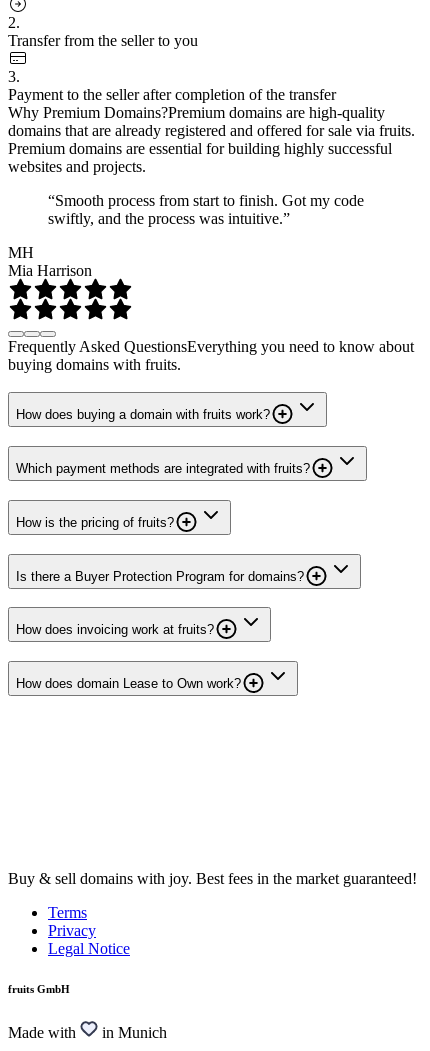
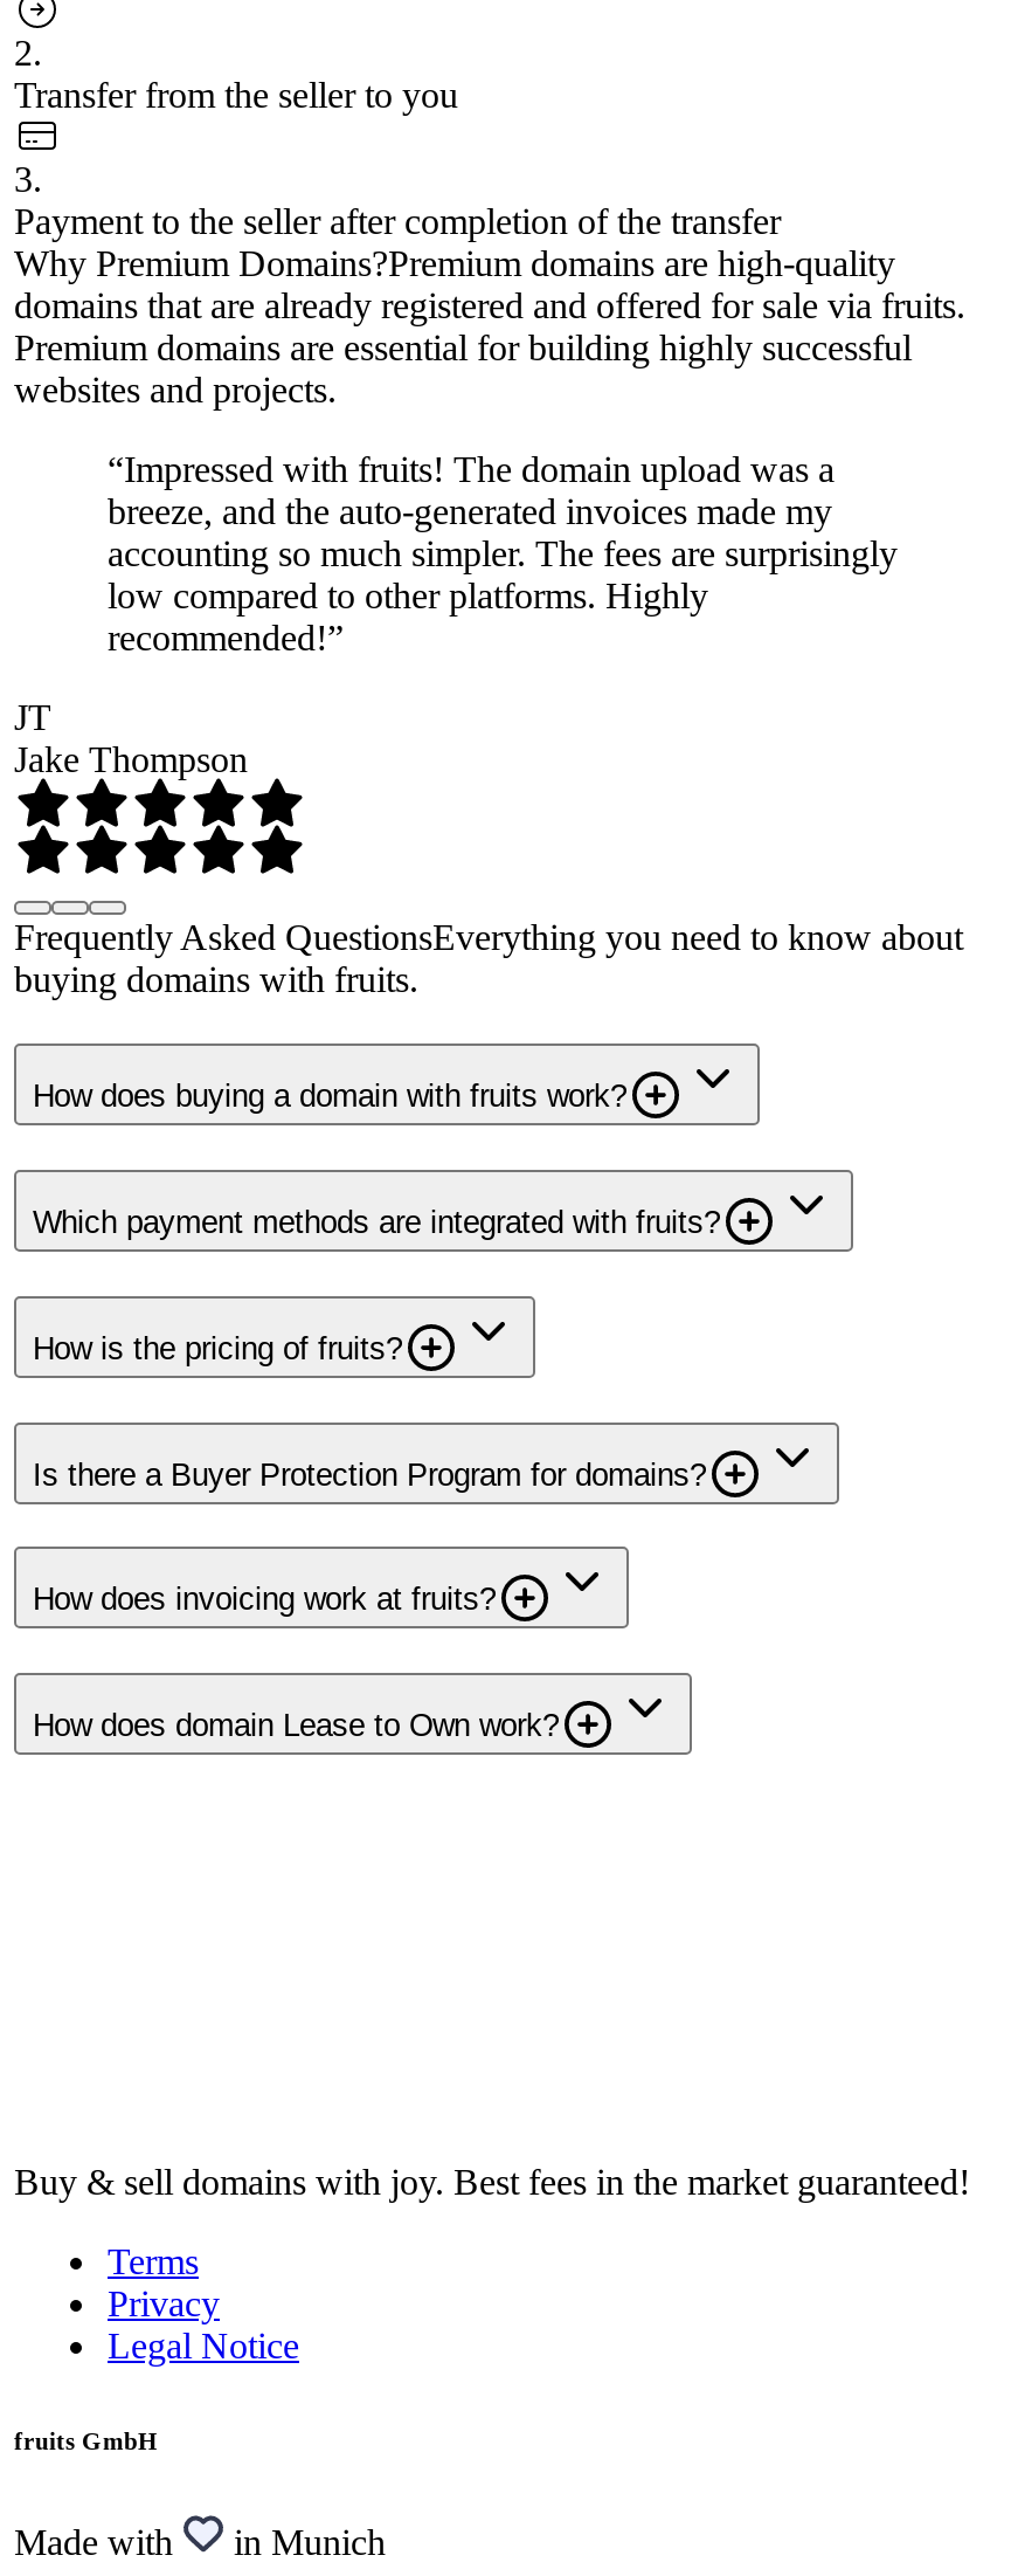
- “Smooth process from start to finish. Got my code
- swiftly, and the process was intuitive.”
+ “Impressed with fruits! The domain upload was a
+ breeze, and the auto-generated invoices made my
+ accounting so much simpler. The fees are surprisingly
+ low compared to other platforms. Highly
+ recommended!”

- MH
- Mia Harrison
+ JT
+ Jake Thompson
